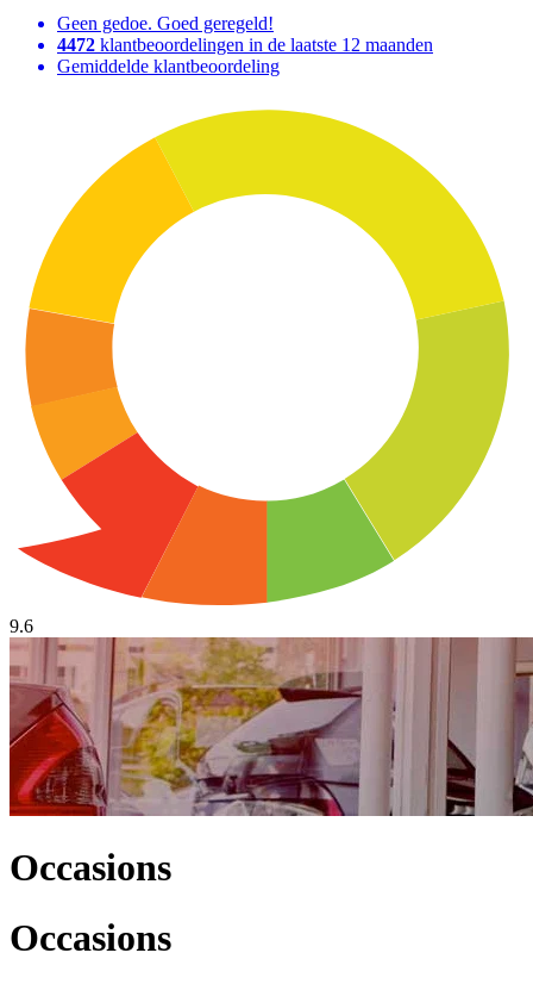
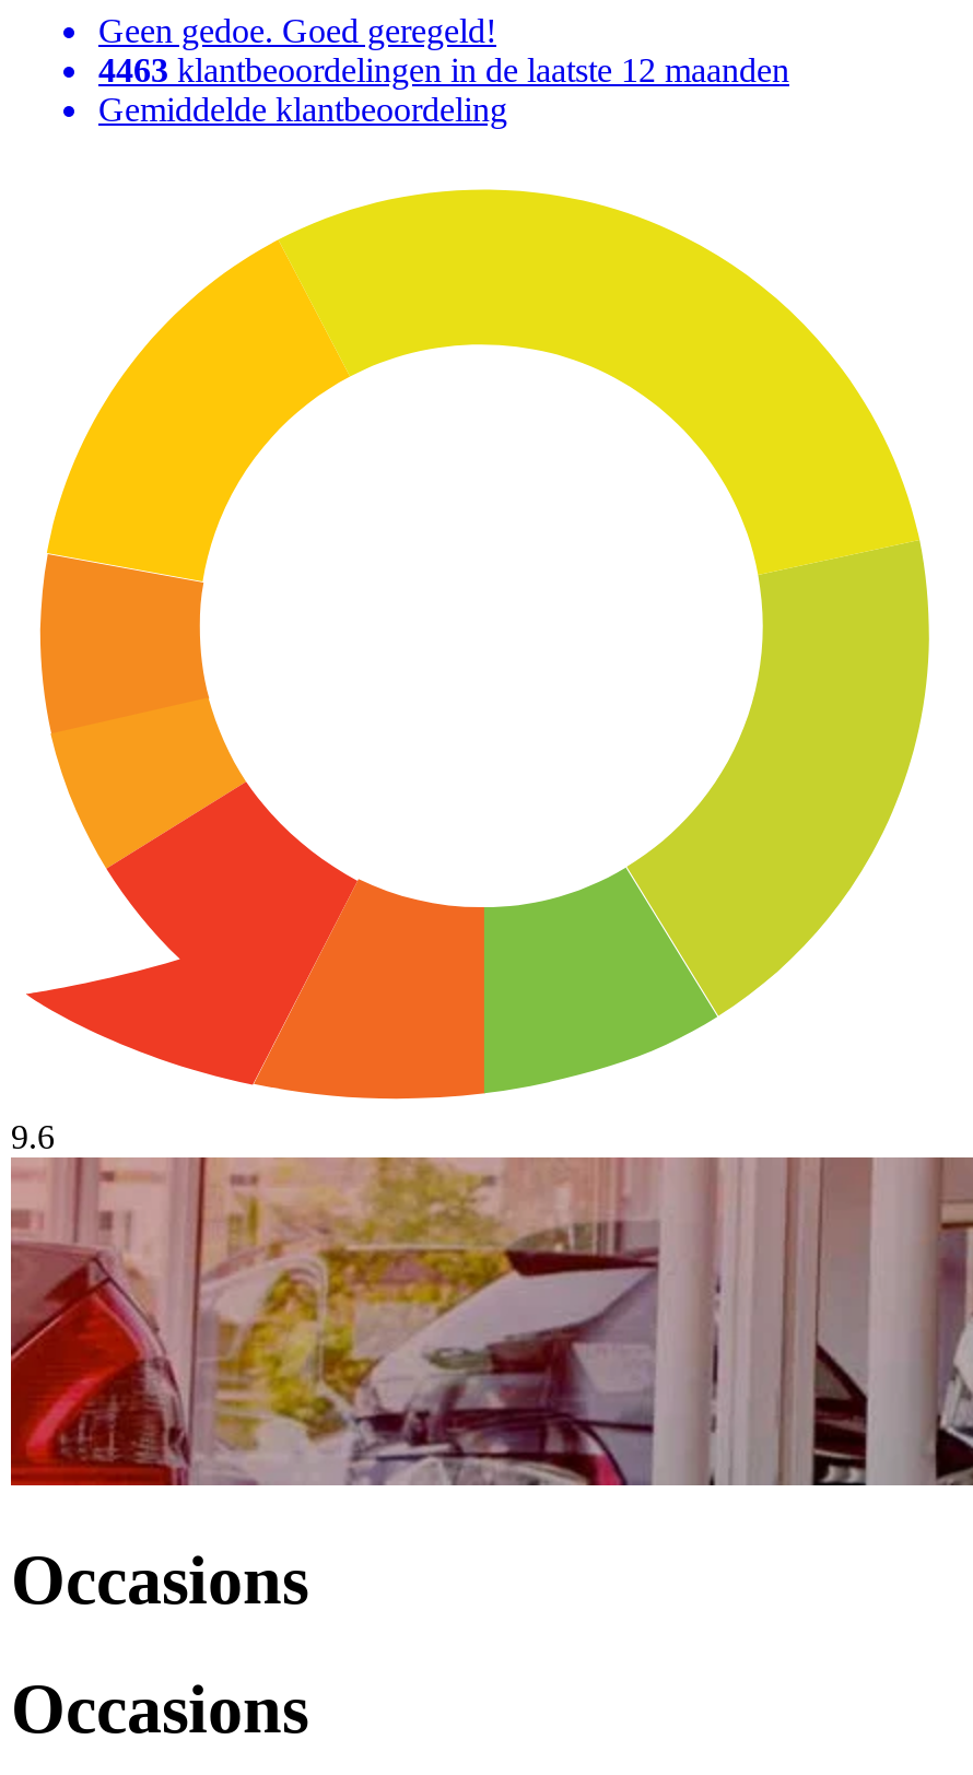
- 4472 klantbeoordelingen in de laatste 12 maanden
+ 4463 klantbeoordelingen in de laatste 12 maanden
